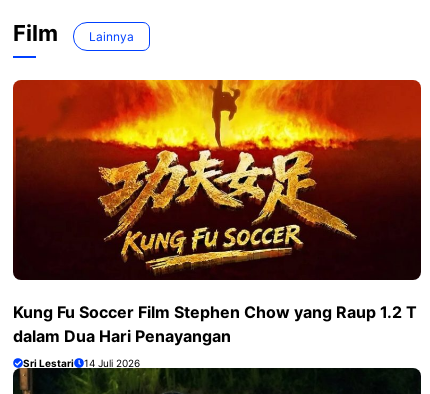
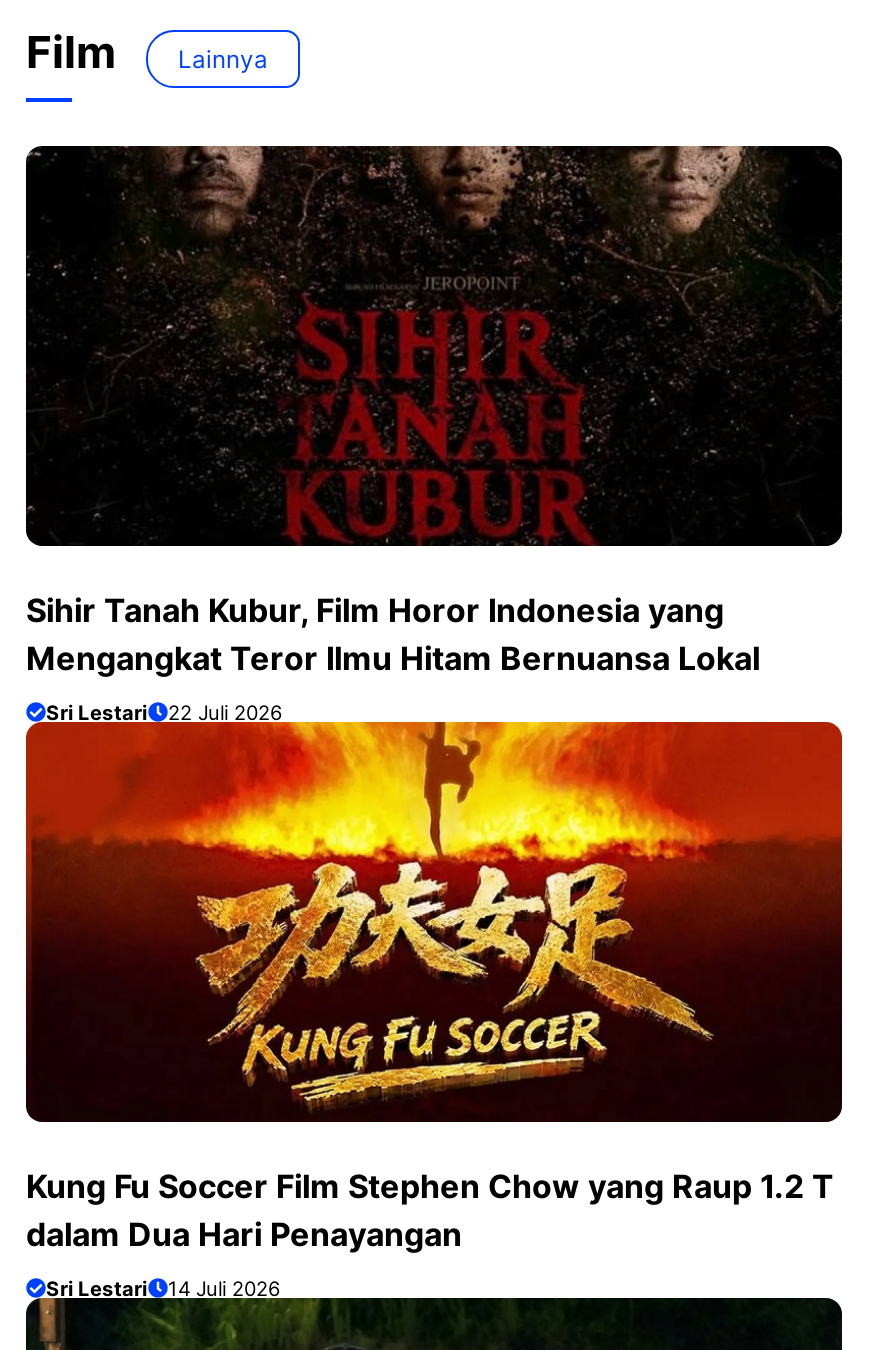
+ [image]
+ Sihir Tanah Kubur, Film Horor Indonesia yang
+ Mengangkat Teror Ilmu Hitam Bernuansa Lokal
+ Sri Lestari
+ 22 Juli 2026
